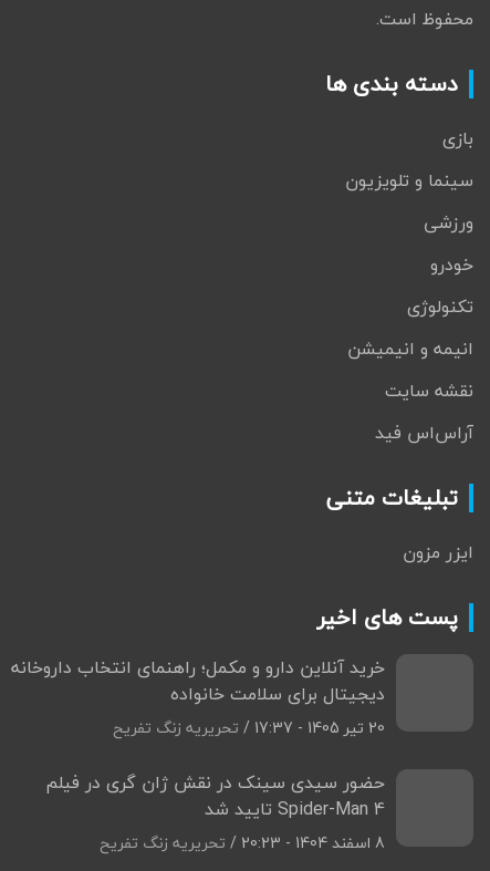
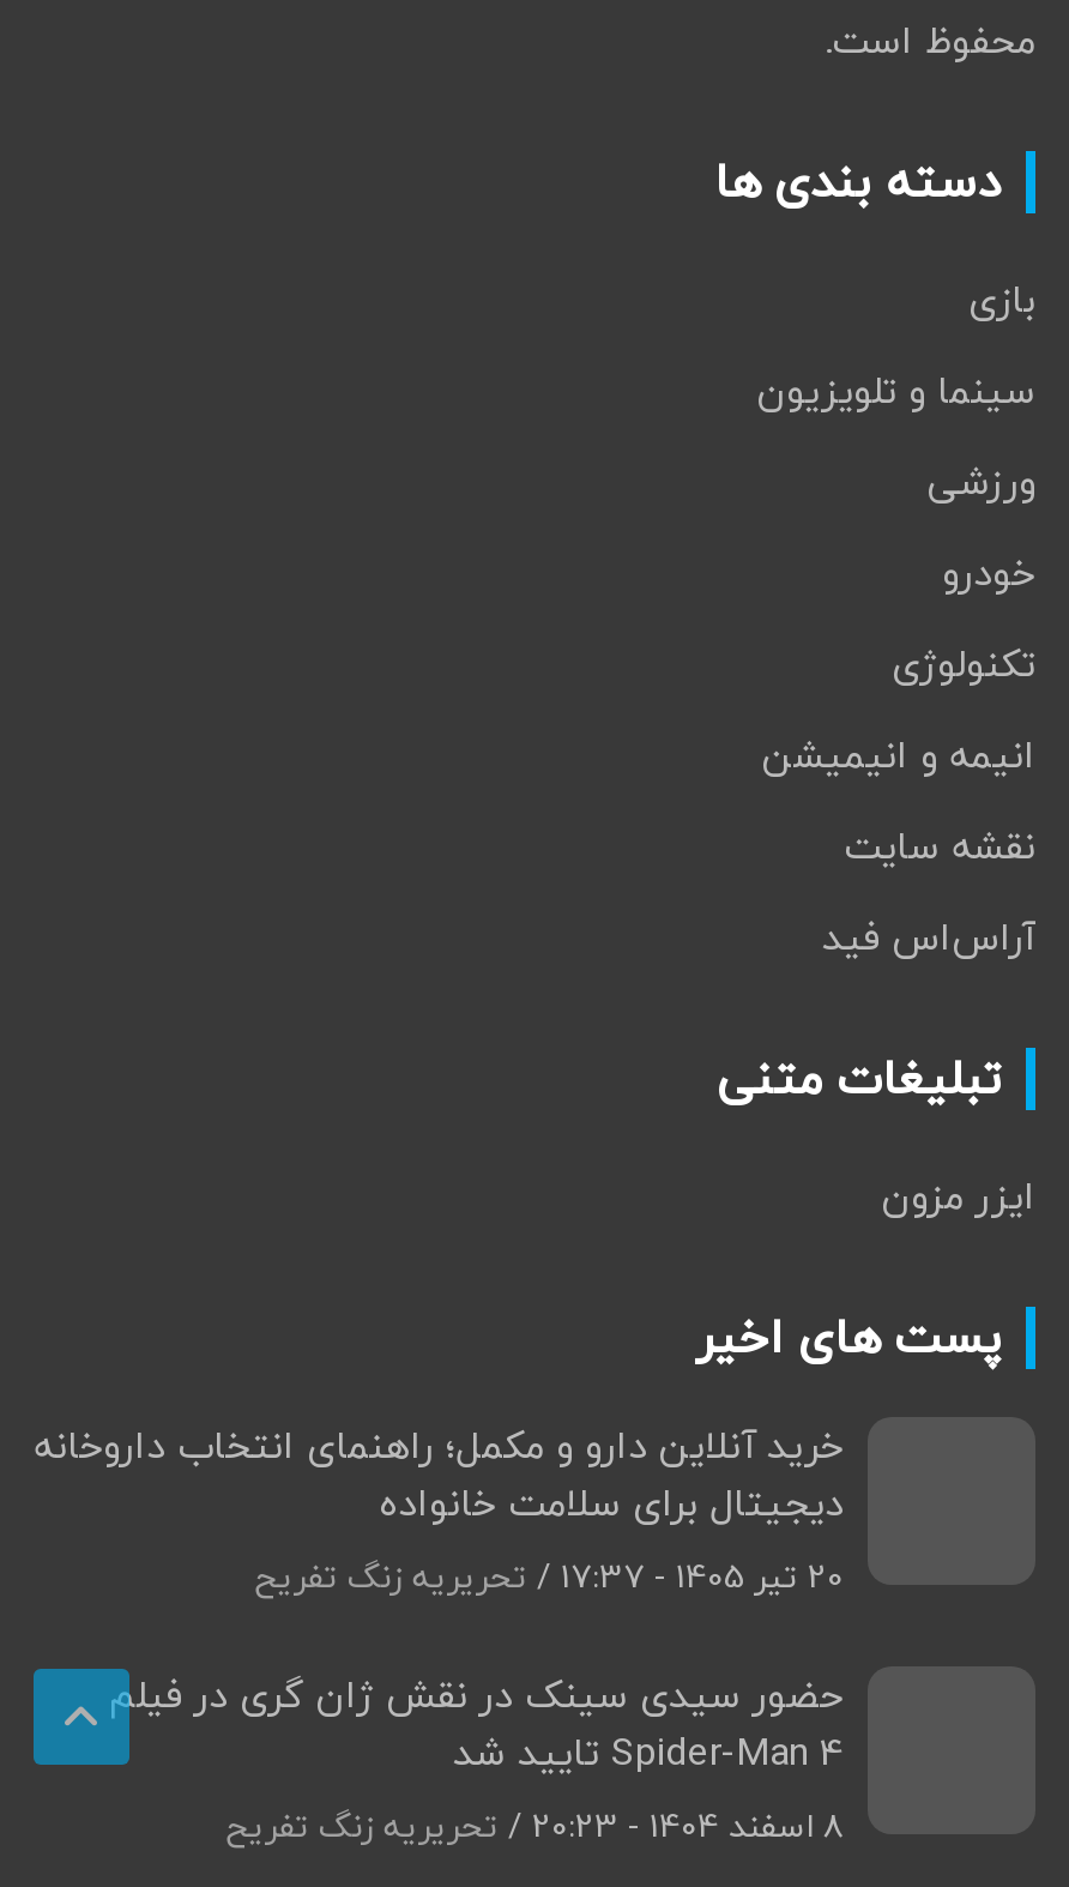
+ [image]
